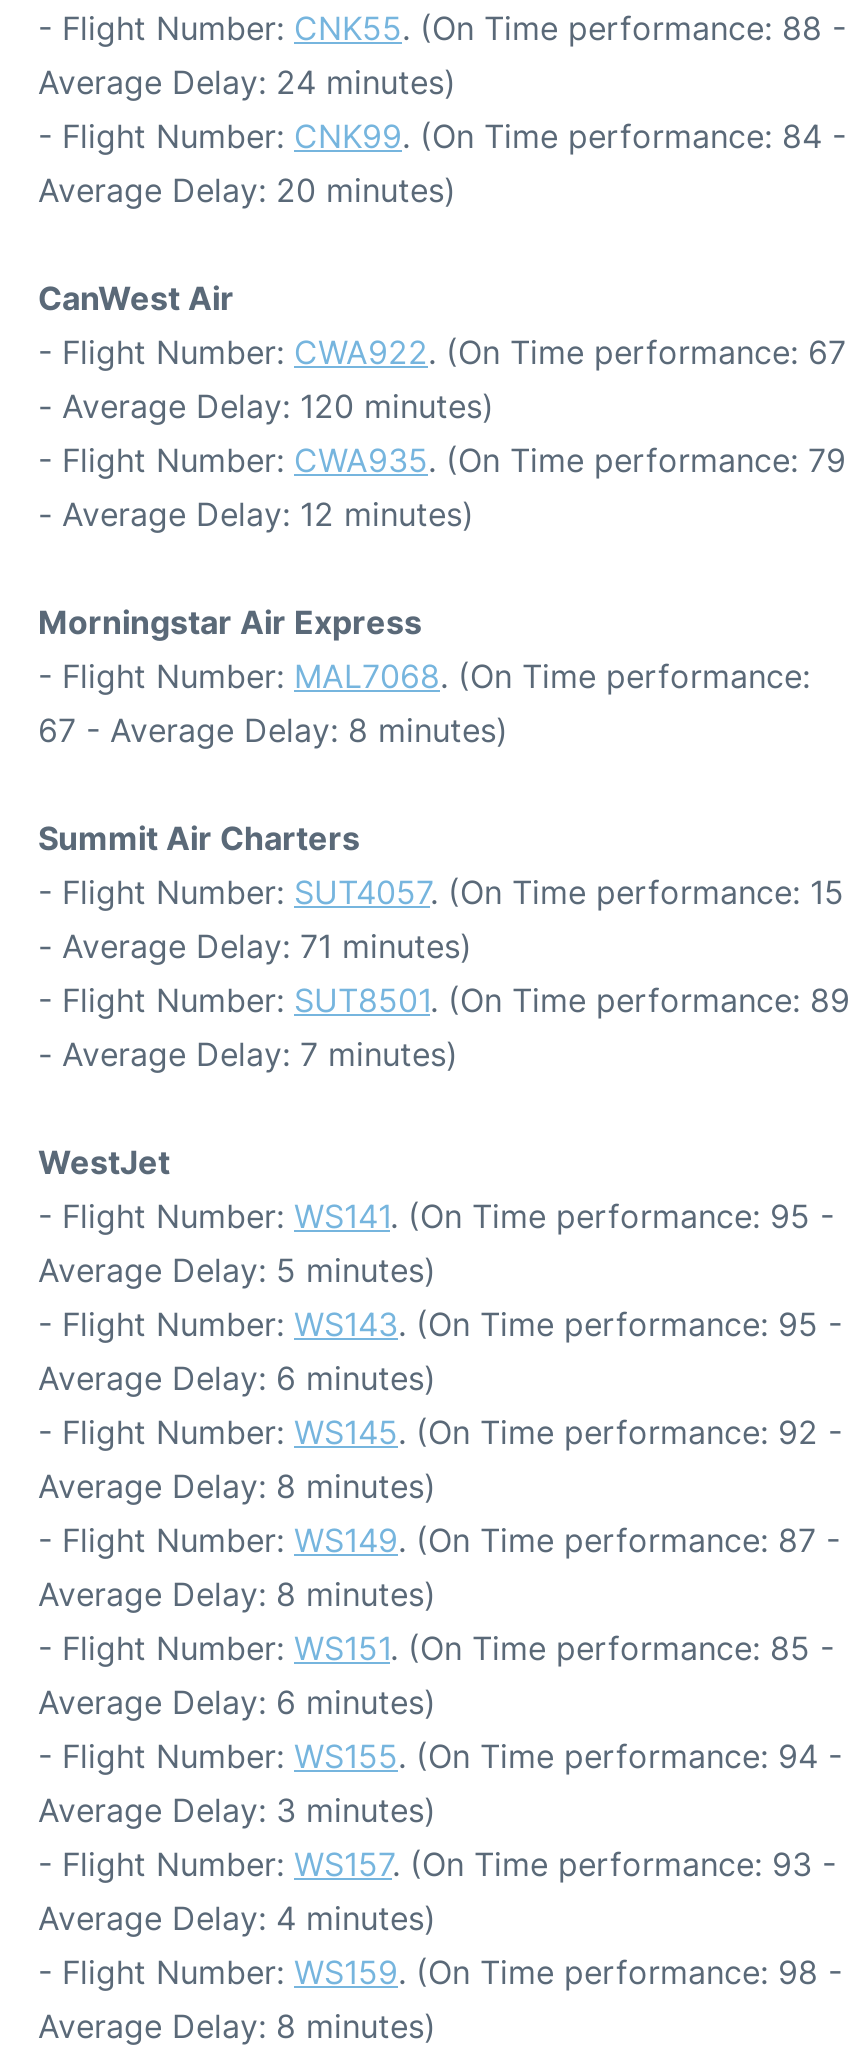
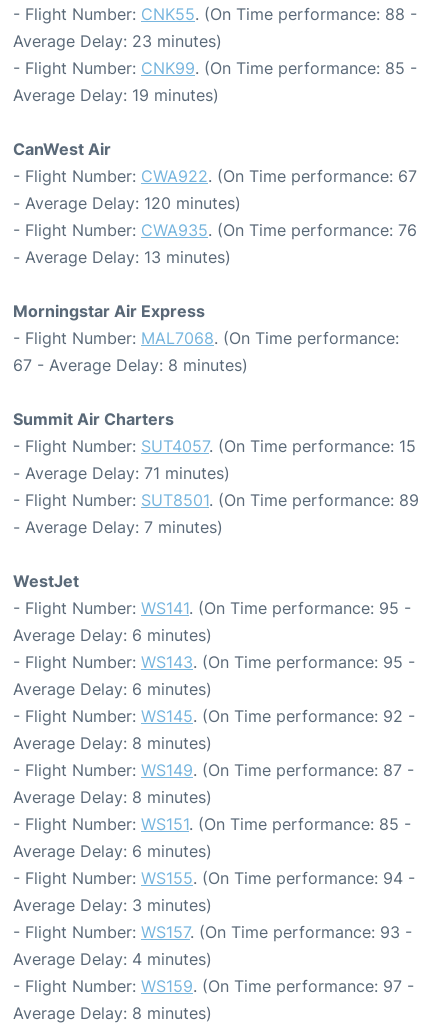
- Average Delay: 24 minutes)
+ Average Delay: 23 minutes)

- - Flight Number: CNK99. (On Time performance: 84 -
+ - Flight Number: CNK99. (On Time performance: 85 -

- Average Delay: 20 minutes)
+ Average Delay: 19 minutes)

- - Flight Number: CWA935. (On Time performance: 79
+ - Flight Number: CWA935. (On Time performance: 76

- - Average Delay: 12 minutes)
+ - Average Delay: 13 minutes)

- Average Delay: 5 minutes)
+ Average Delay: 6 minutes)

- - Flight Number: WS159. (On Time performance: 98 -
+ - Flight Number: WS159. (On Time performance: 97 -
